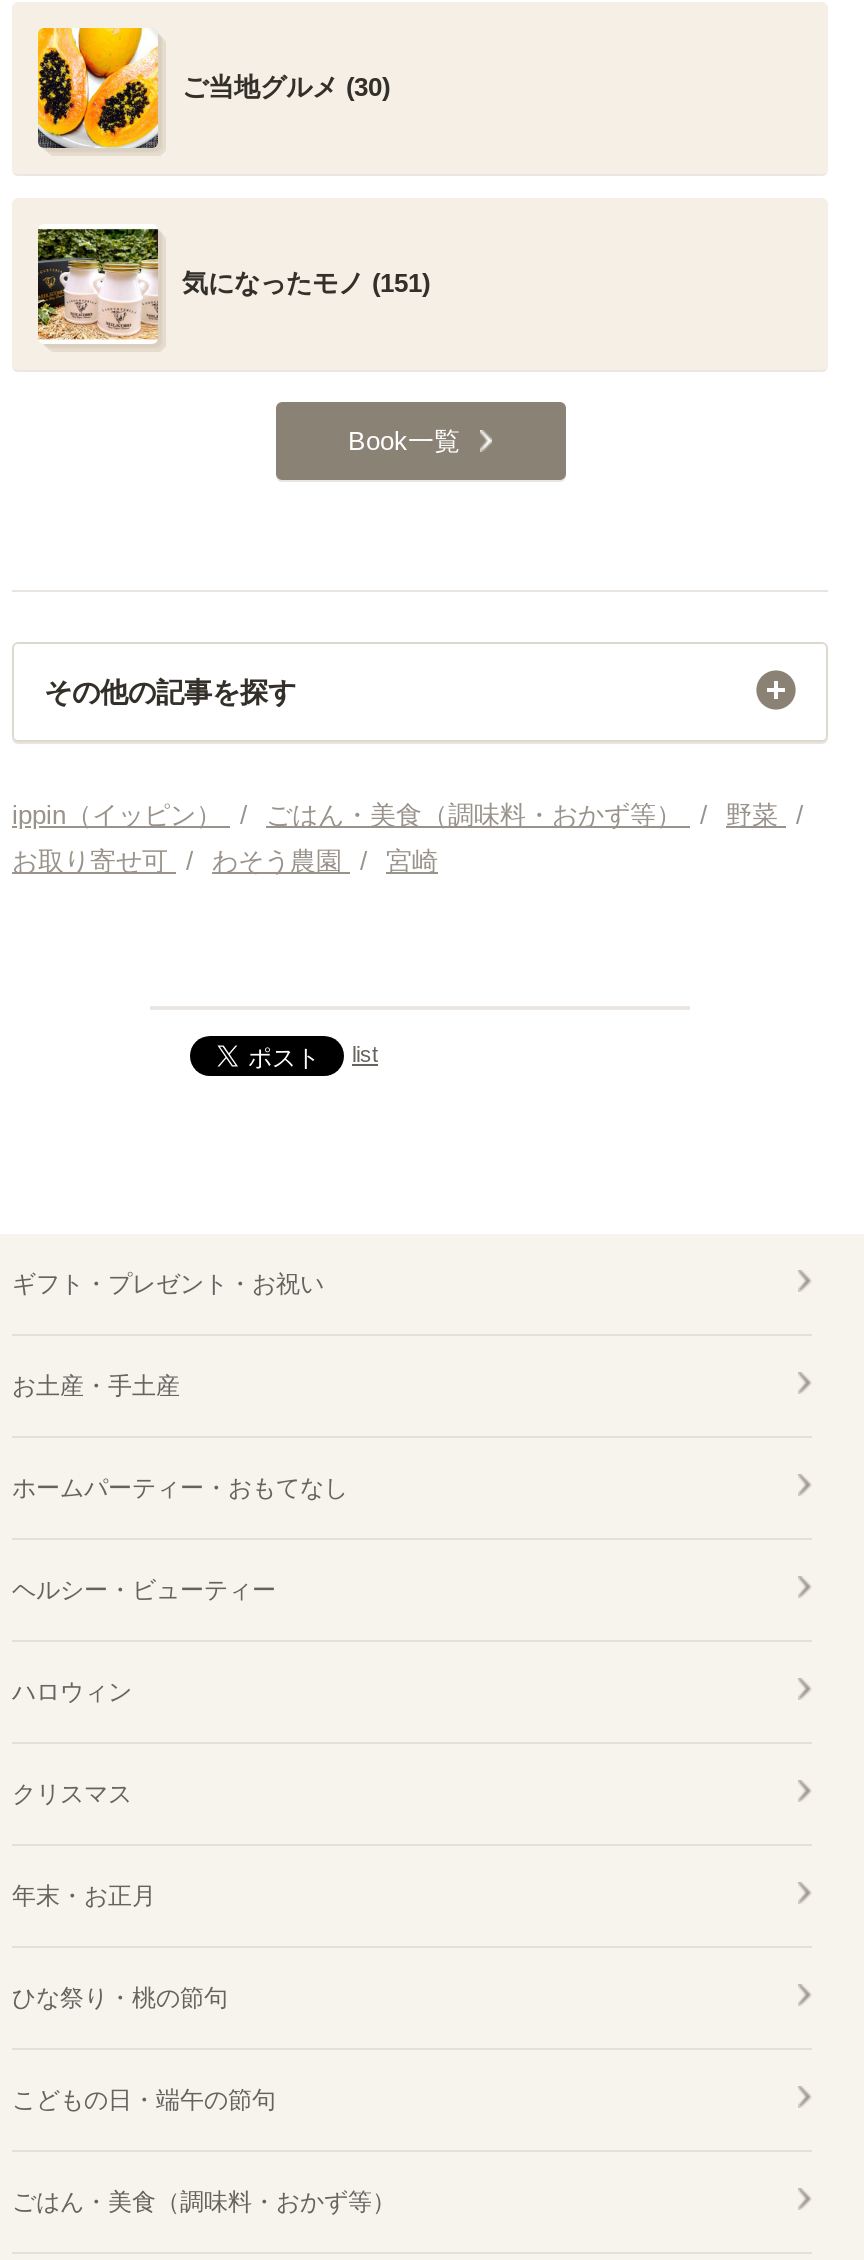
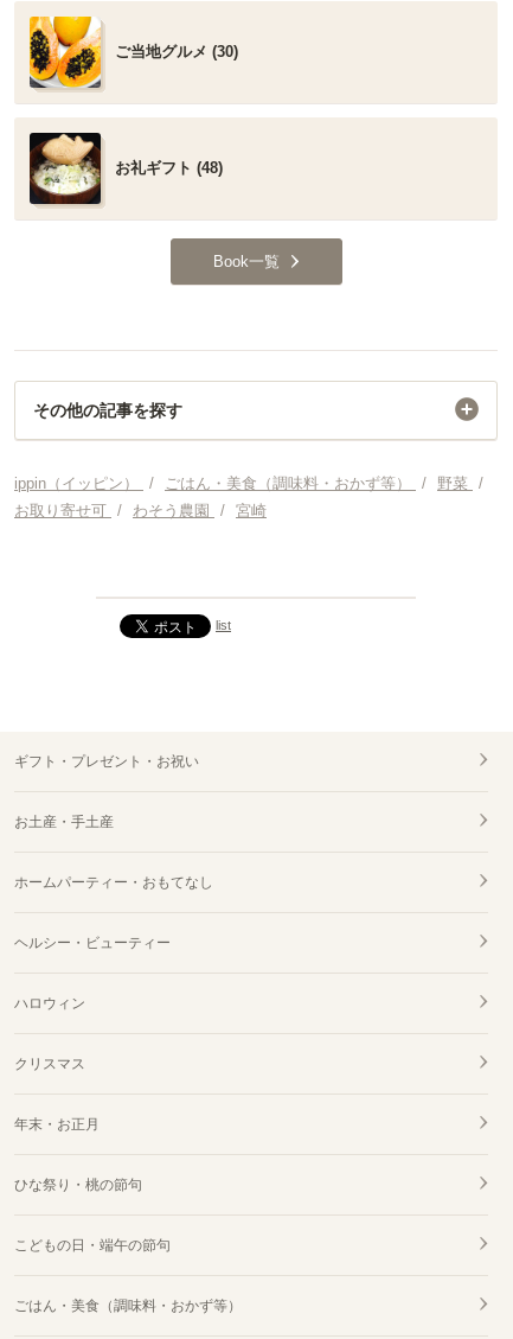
- [image]
- 気になったモノ (151)
+ [image]
+ お礼ギフト (48)
